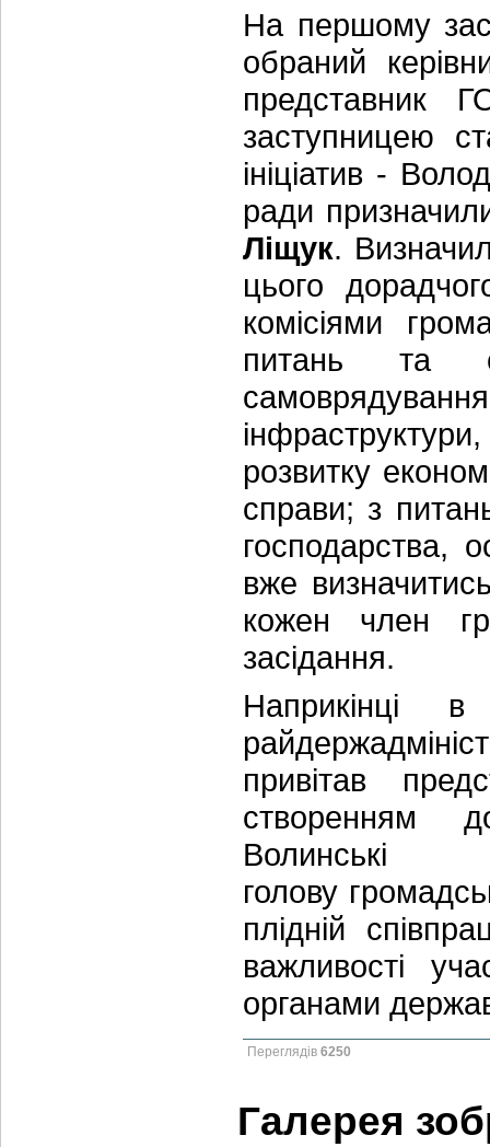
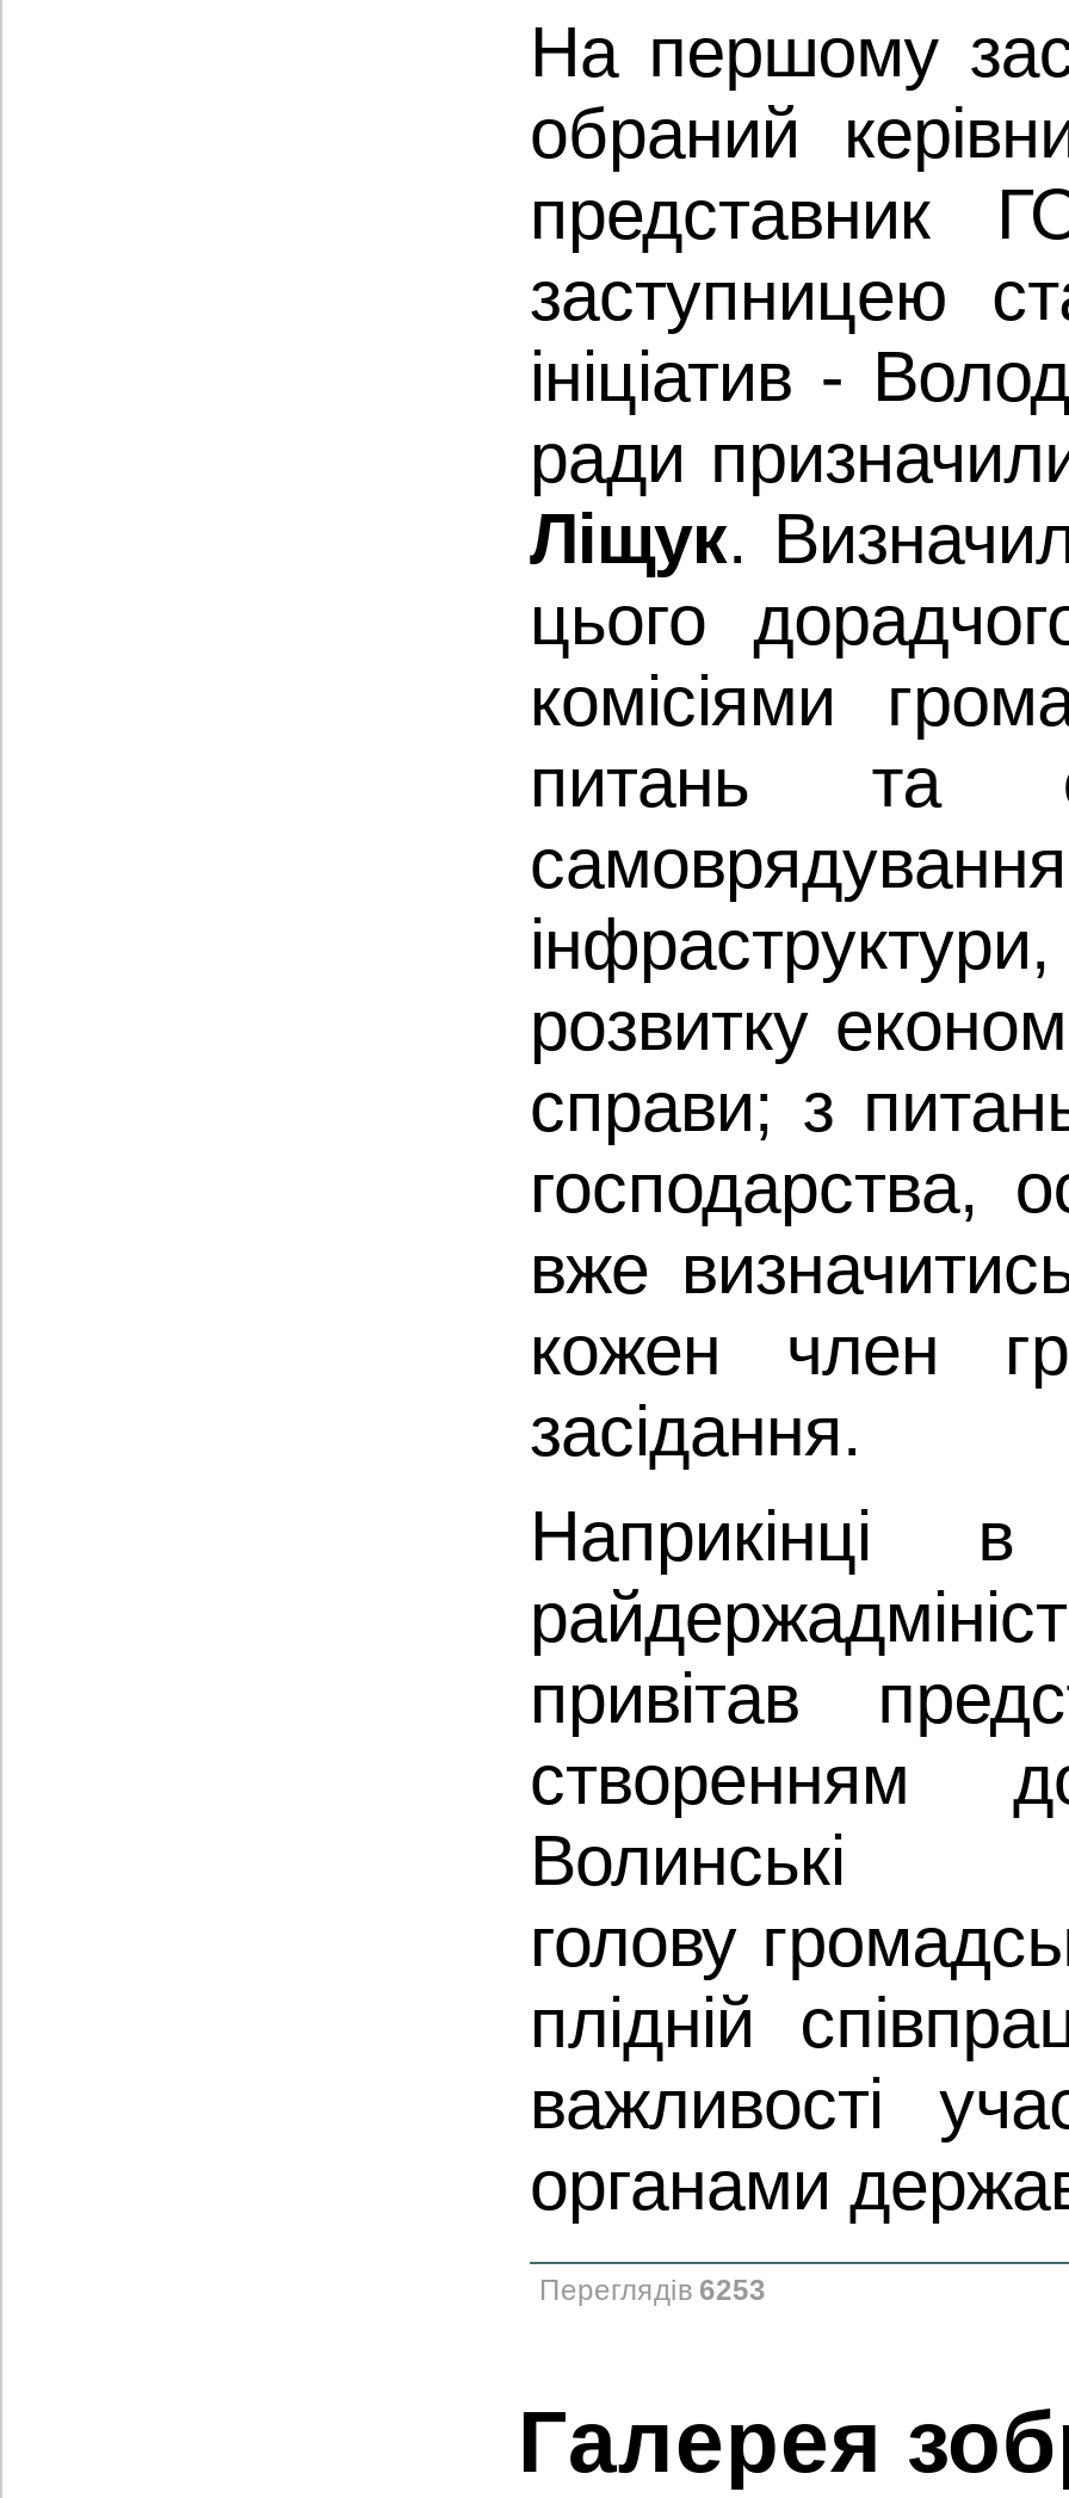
- Переглядів 6250
+ Переглядів 6253
